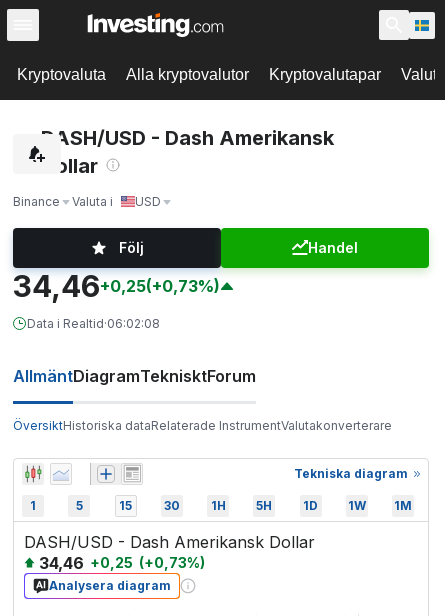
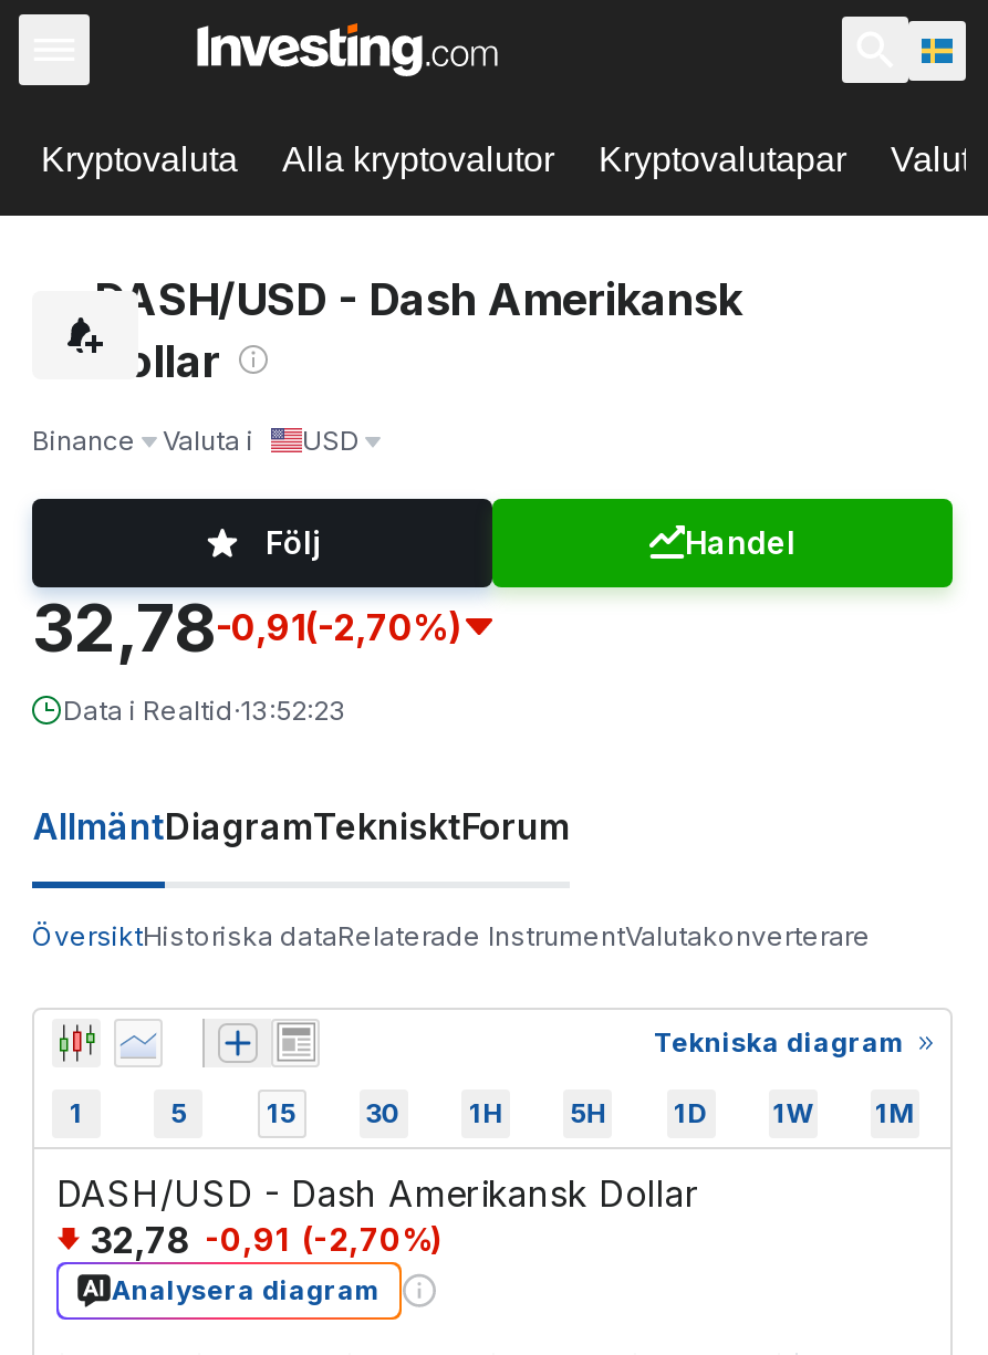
- 34,46+0,25(+0,73%)
+ 32,78-0,91(-2,70%)

- Data i Realtid·06:02:08
+ Data i Realtid·13:52:23

- 34,46 +0,25 (+0,73%)
+ 32,78 -0,91 (-2,70%)
